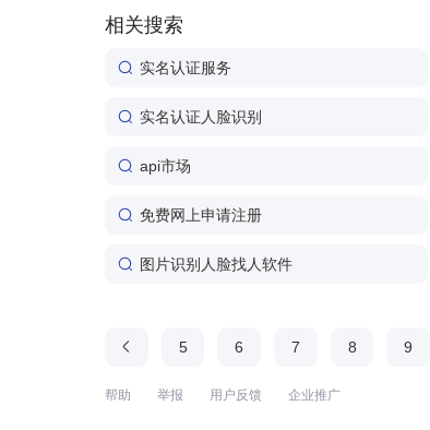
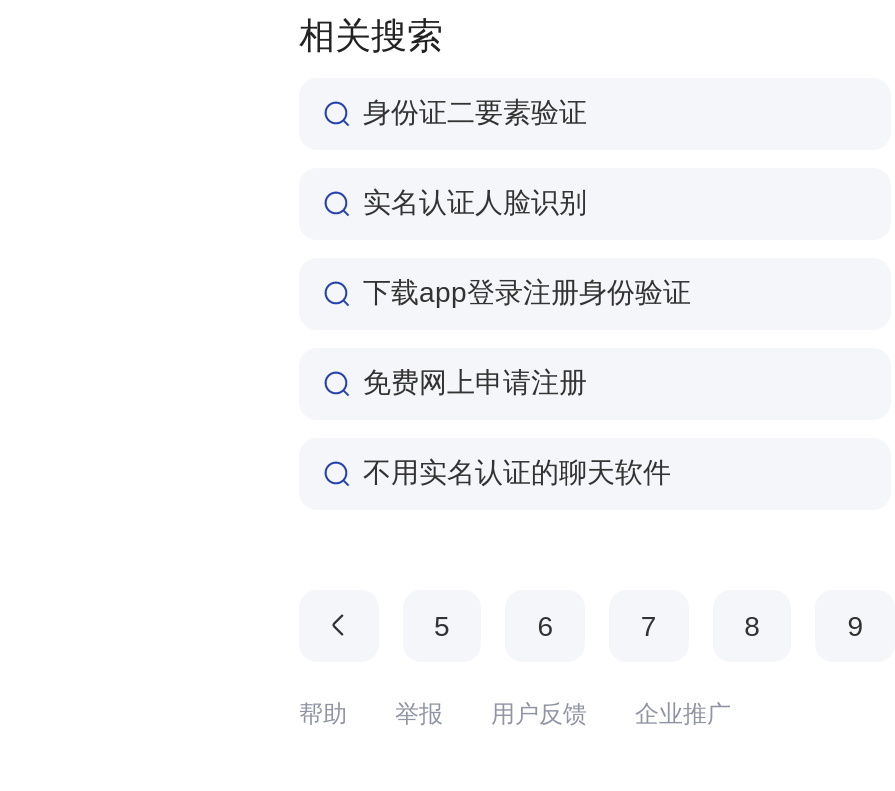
- 实名认证服务
+ 身份证二要素验证

- api市场
+ 下载app登录注册身份验证

- 图片识别人脸找人软件
+ 不用实名认证的聊天软件
